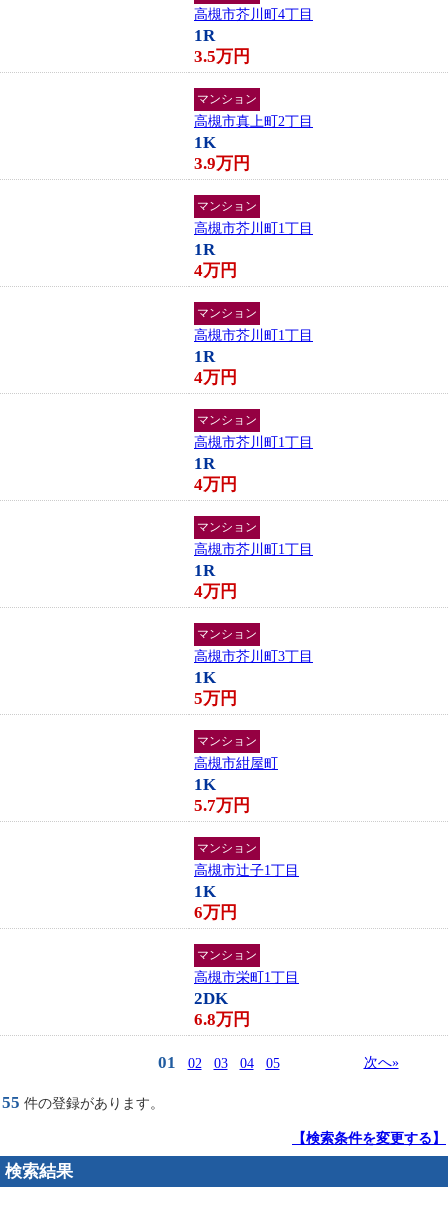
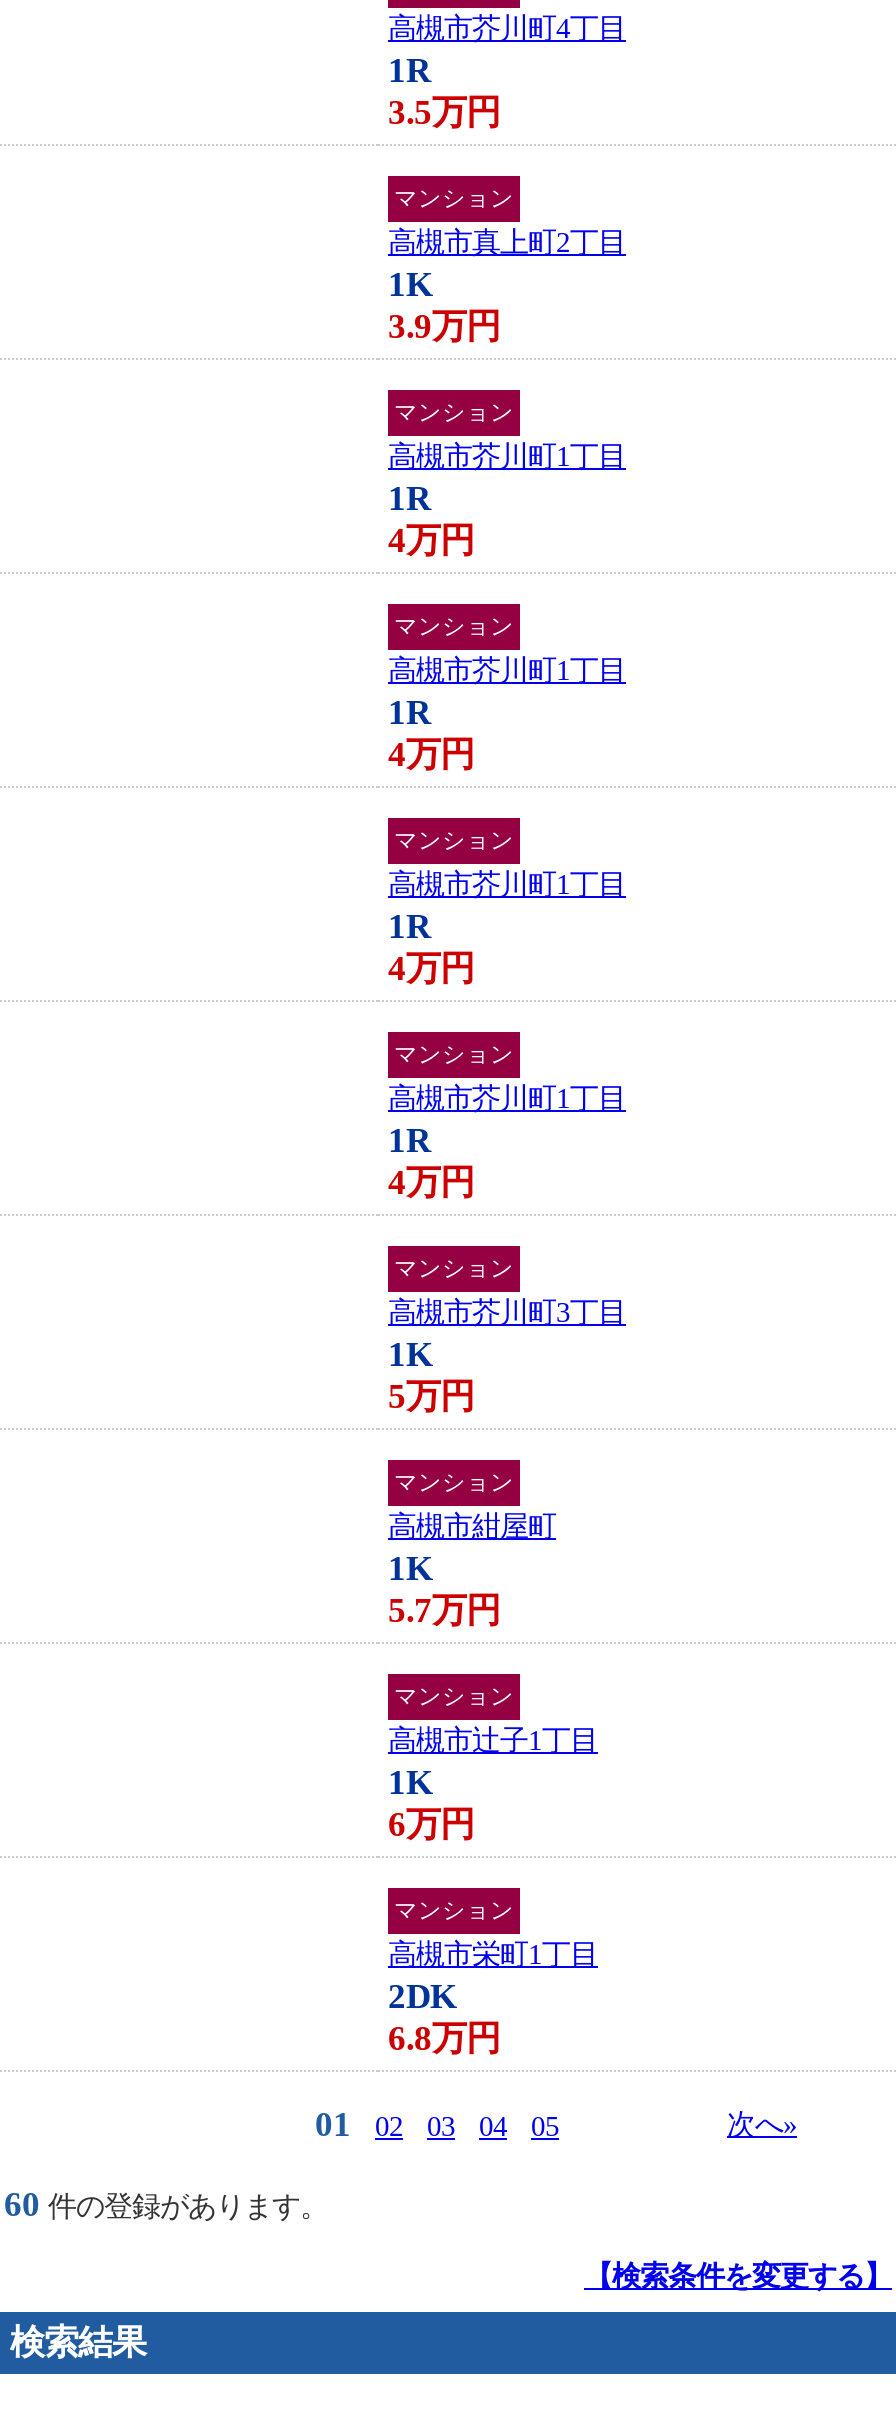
- 55件の登録があります。
+ 60件の登録があります。
